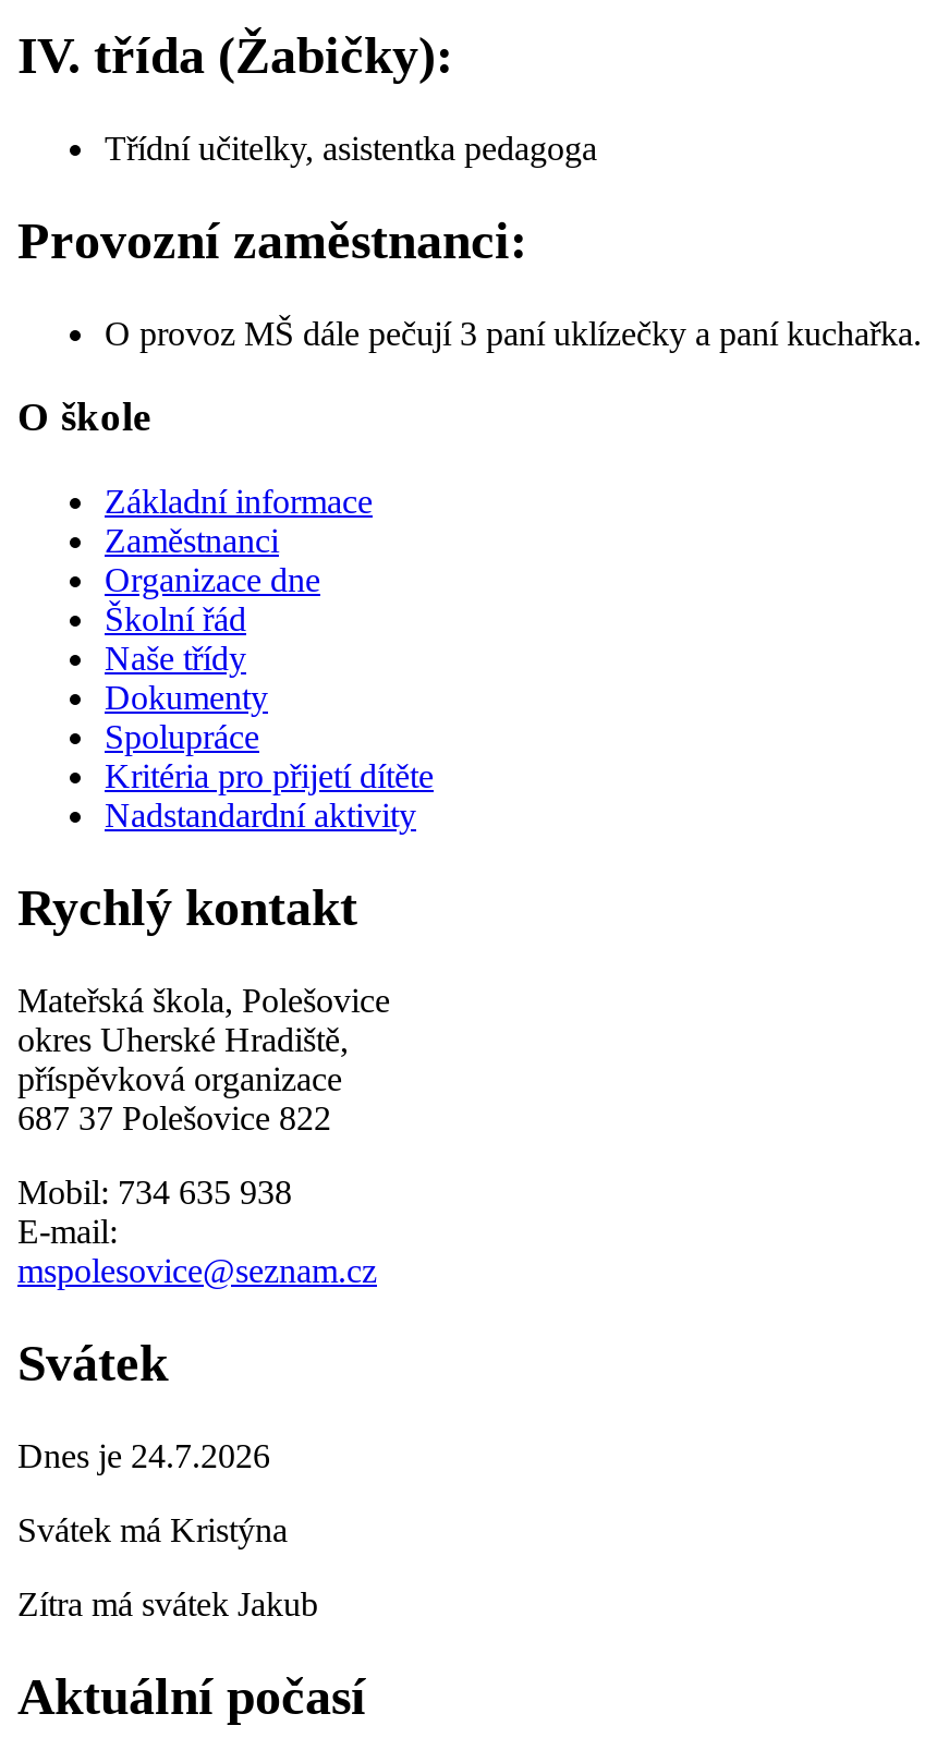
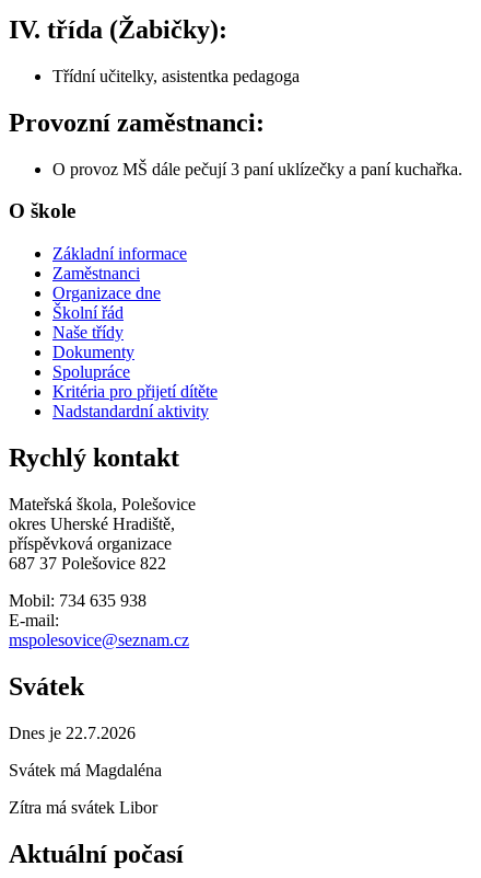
- Dnes je 24.7.2026
+ Dnes je 22.7.2026

- Svátek má Kristýna
+ Svátek má Magdaléna

- Zítra má svátek Jakub
+ Zítra má svátek Libor
